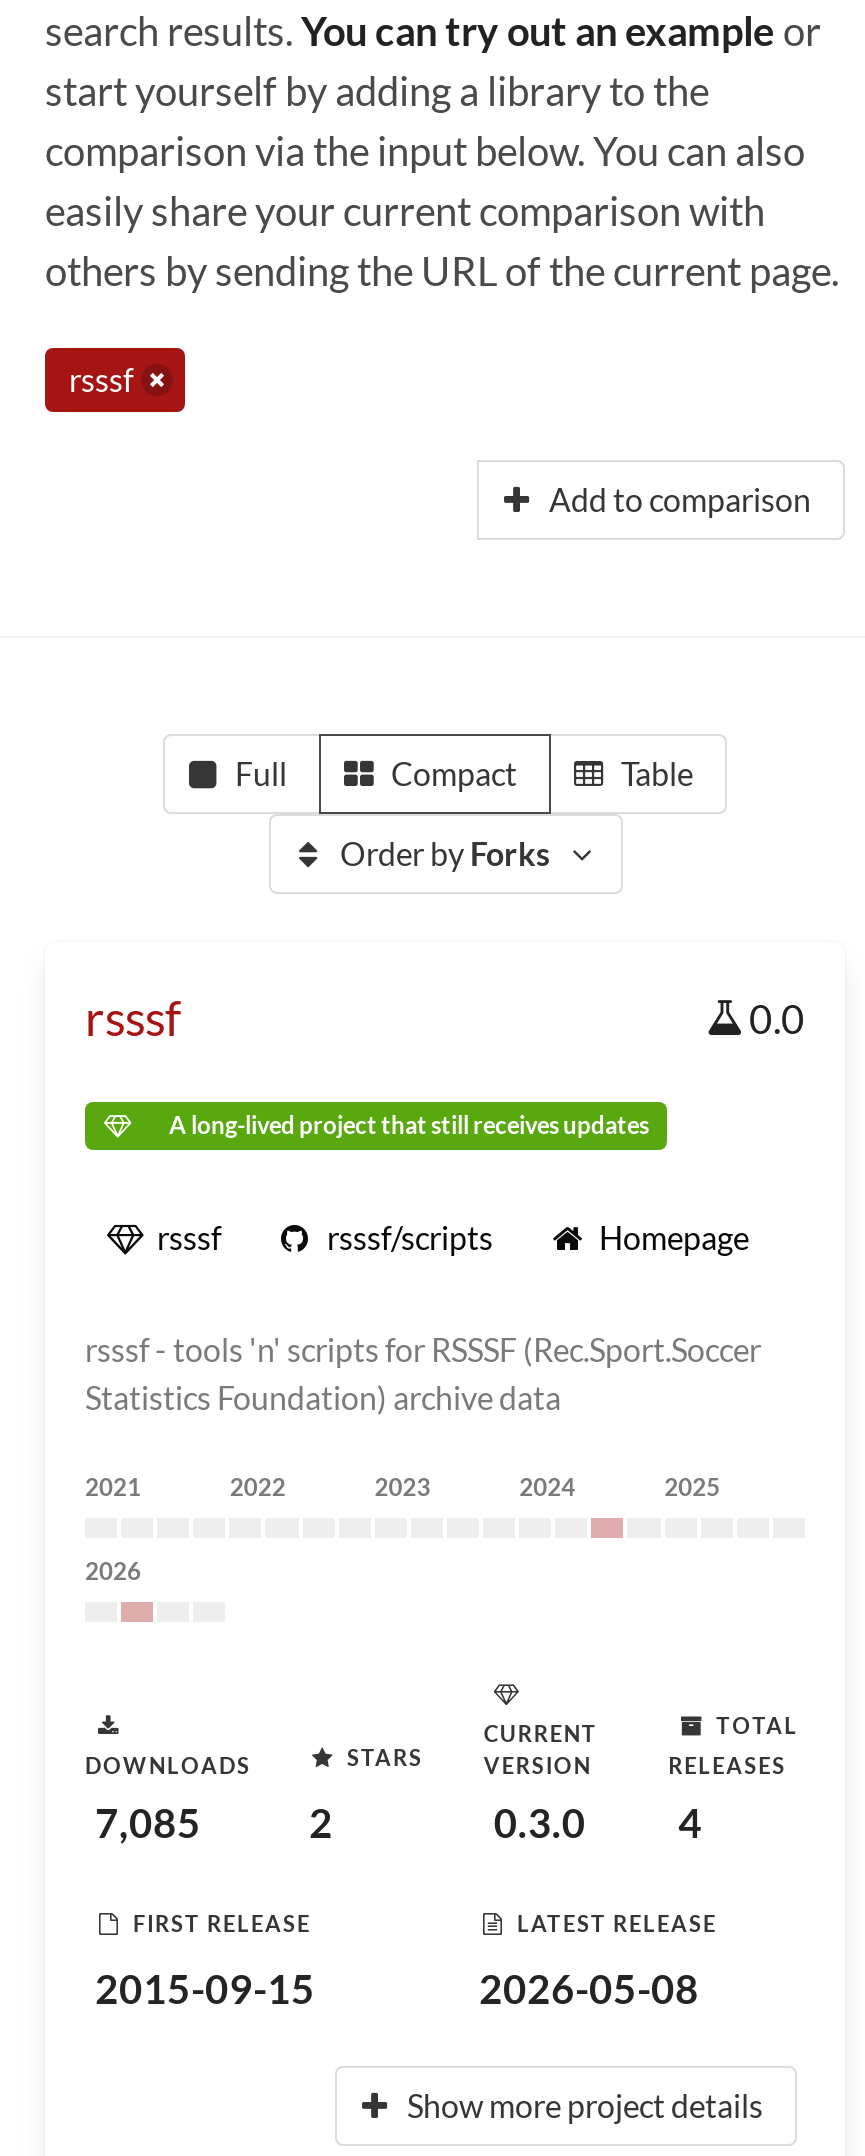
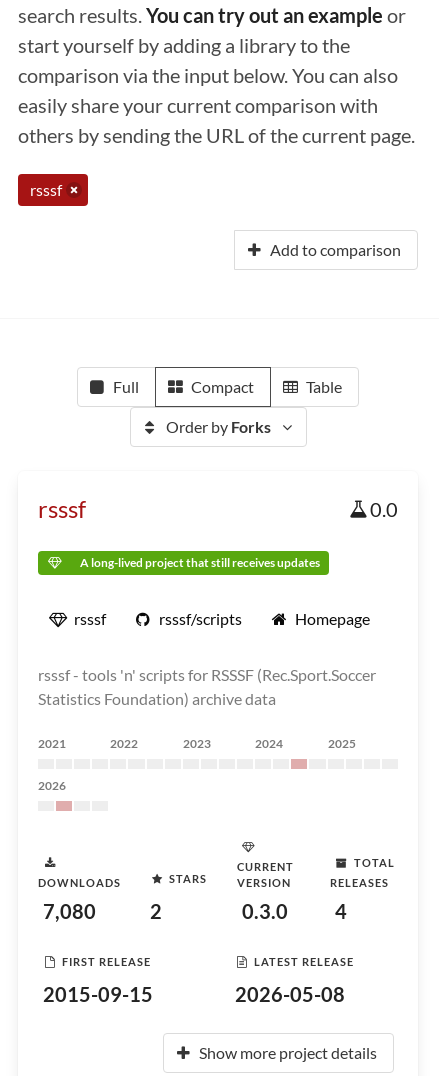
- 7,085
+ 7,080
